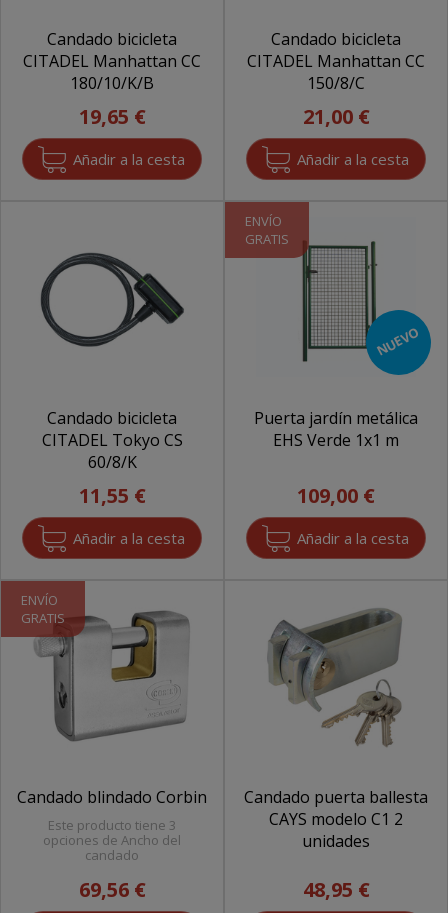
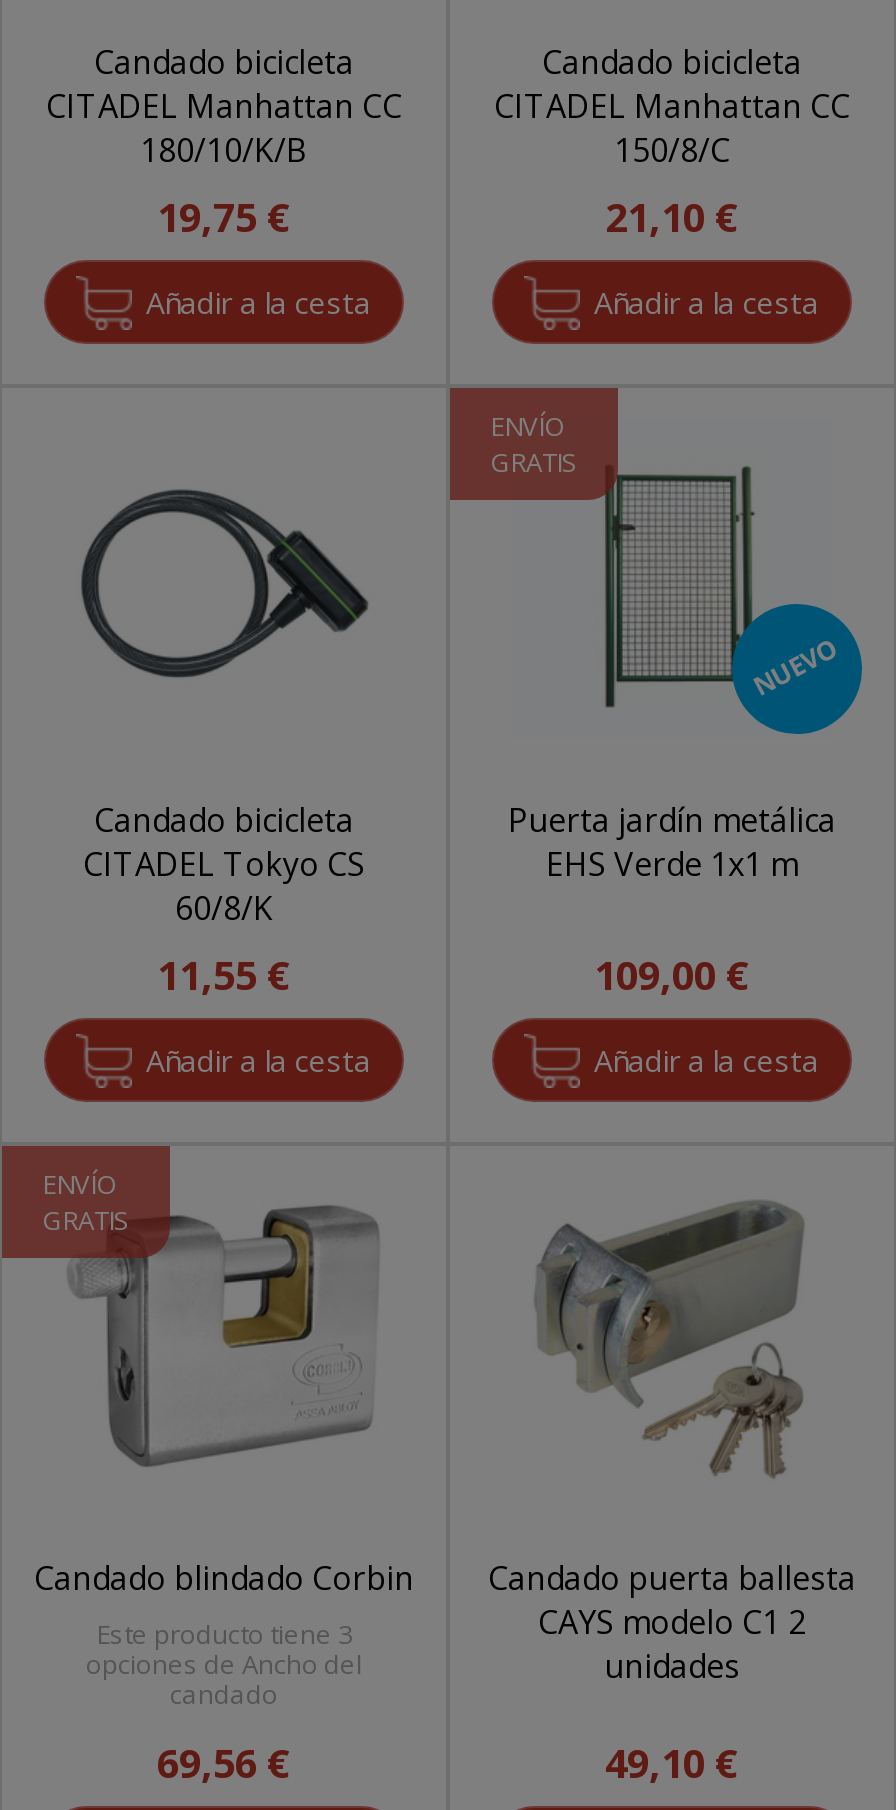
- 19,65 €
+ 19,75 €

- 21,00 €
+ 21,10 €

- 48,95 €
+ 49,10 €
